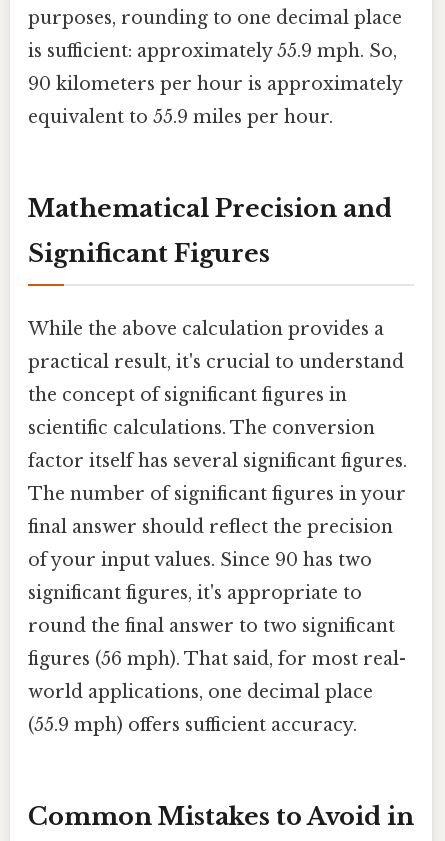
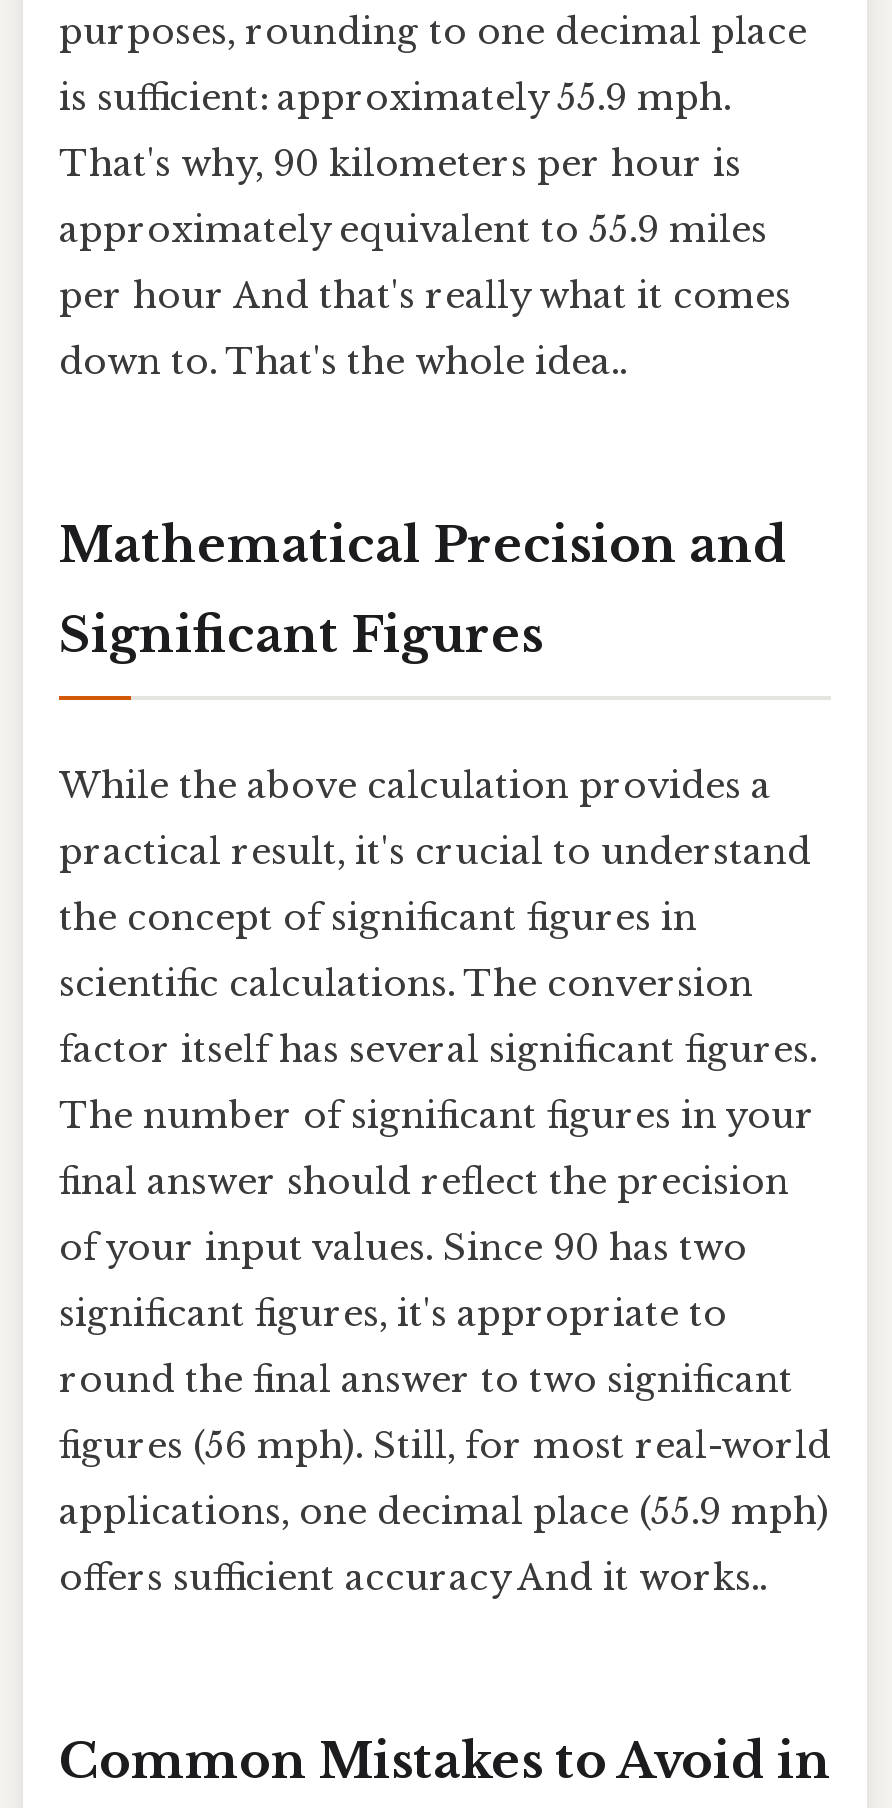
- is sufficient: approximately 55.9 mph. So,
- 90 kilometers per hour is approximately
- equivalent to 55.9 miles per hour.
+ is sufficient: approximately 55.9 mph.
+ That's why, 90 kilometers per hour is
+ approximately equivalent to 55.9 miles
+ per hour And that's really what it comes
+ down to. That's the whole idea..

- figures (56 mph). That said, for most real-
+ figures (56 mph). Still, for most real-world

- world applications, one decimal place
+ applications, one decimal place (55.9 mph)

- (55.9 mph) offers sufficient accuracy.
+ offers sufficient accuracy And it works..
